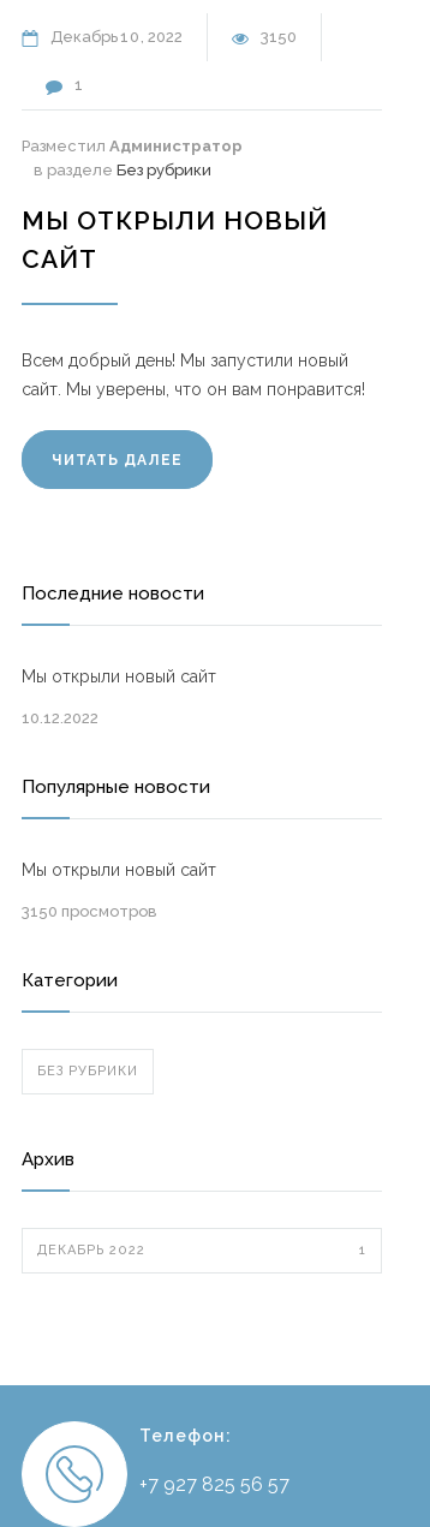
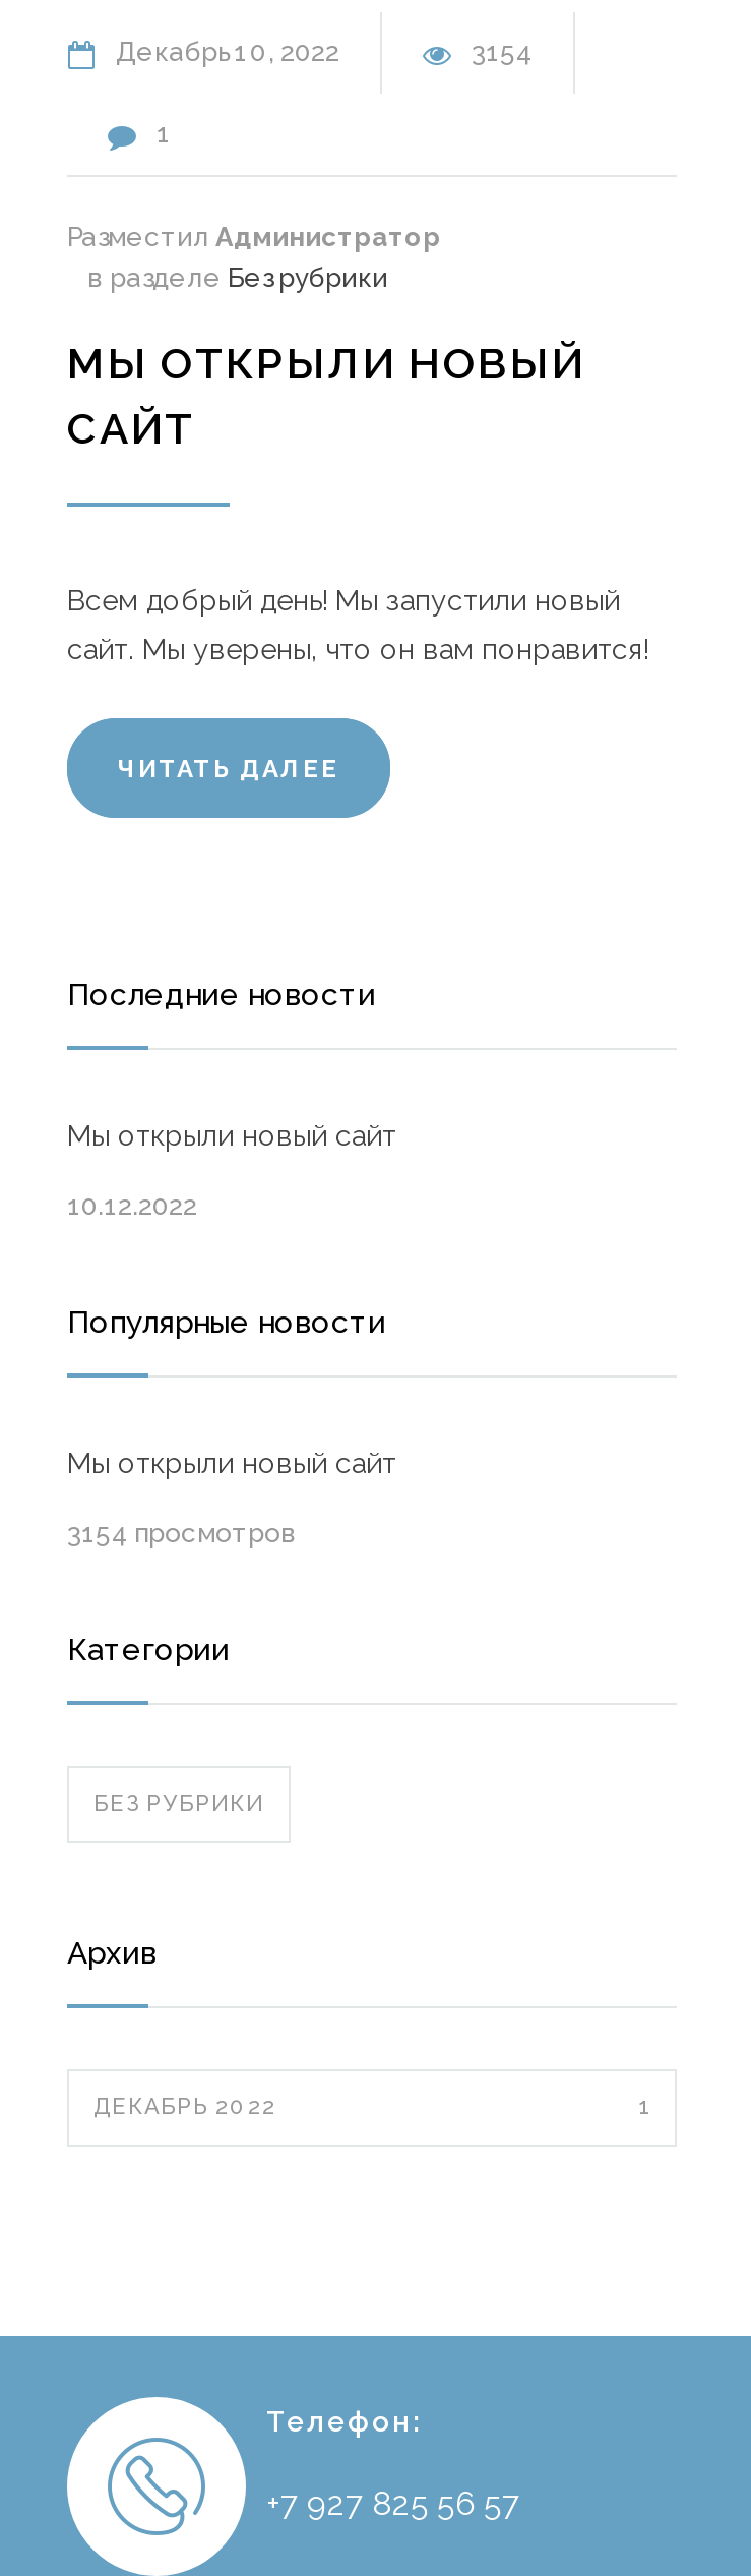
- 3150
+ 3154

- 3150 просмотров
+ 3154 просмотров
